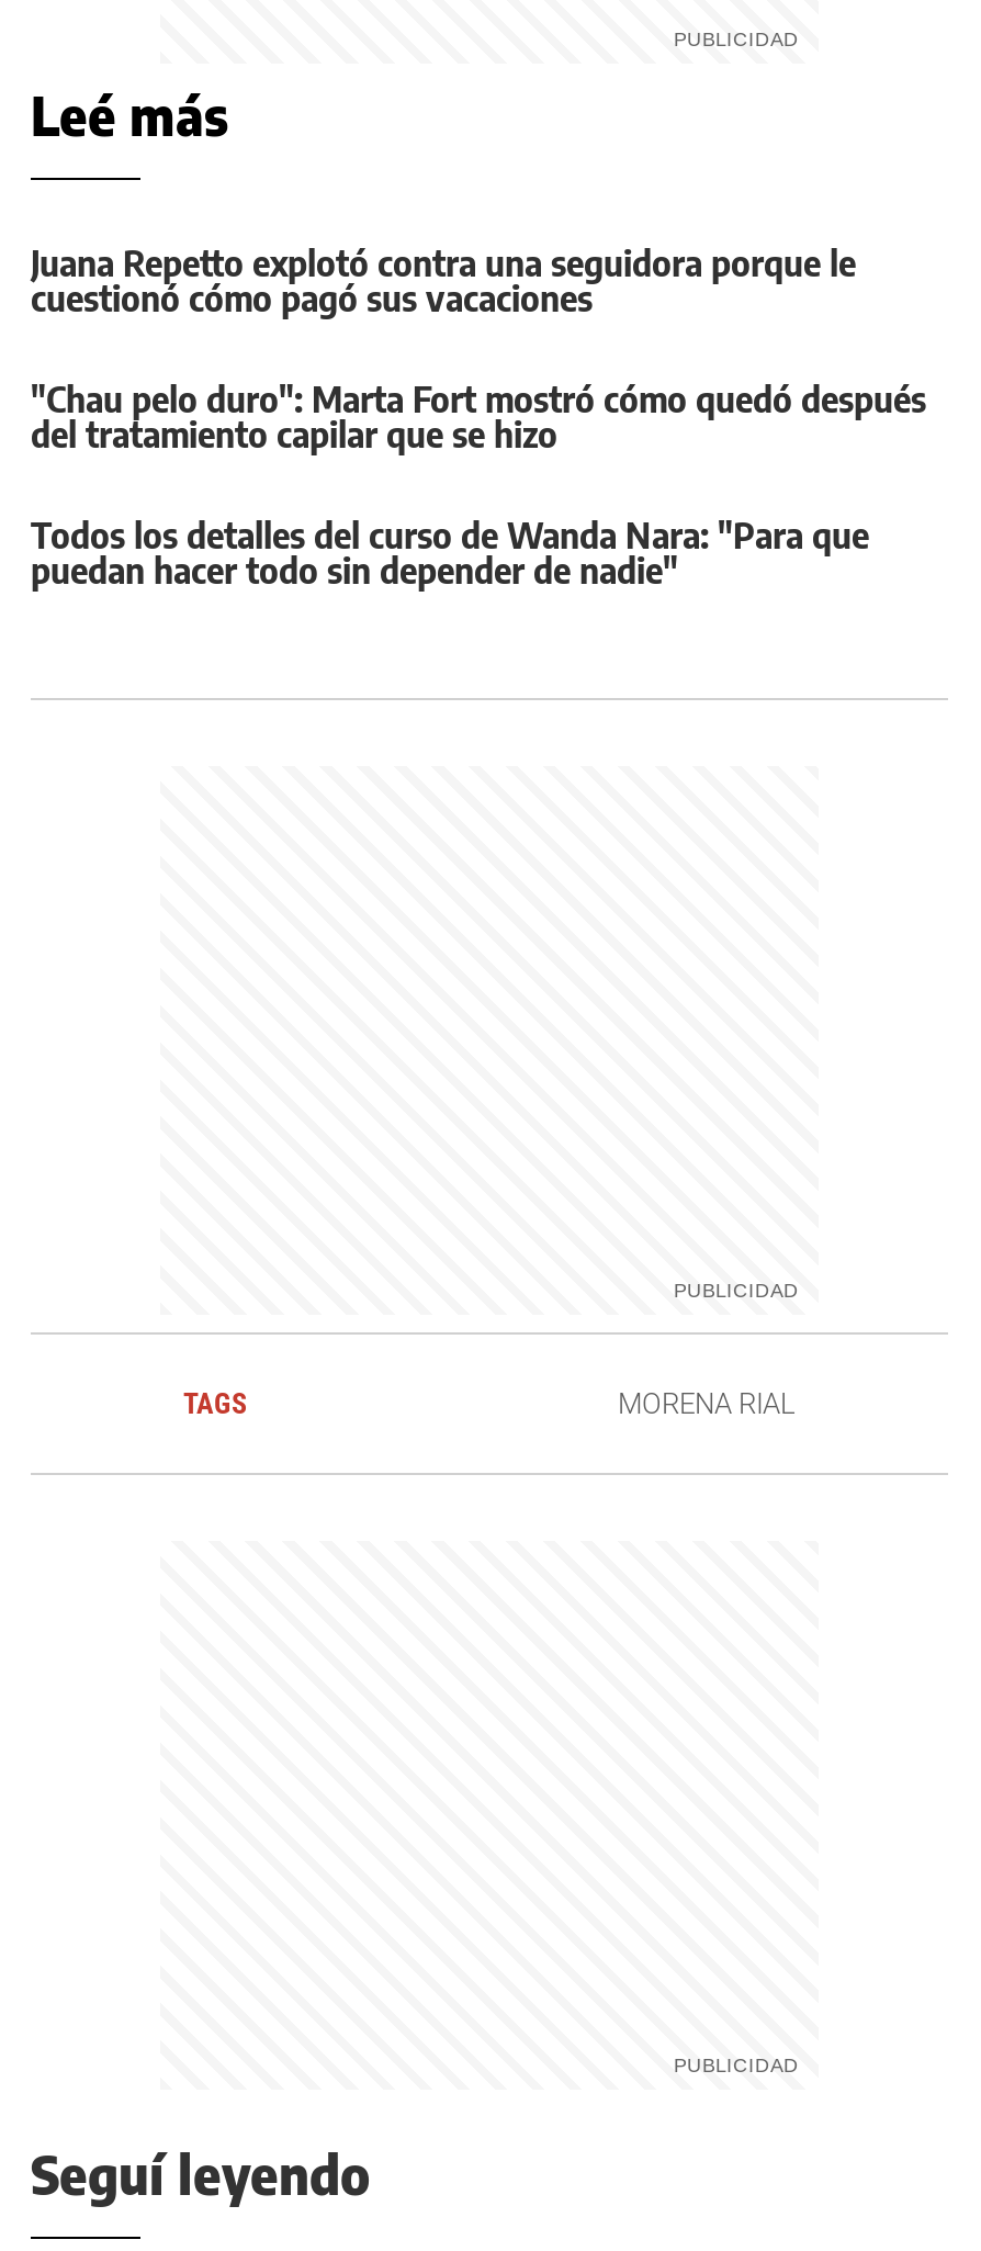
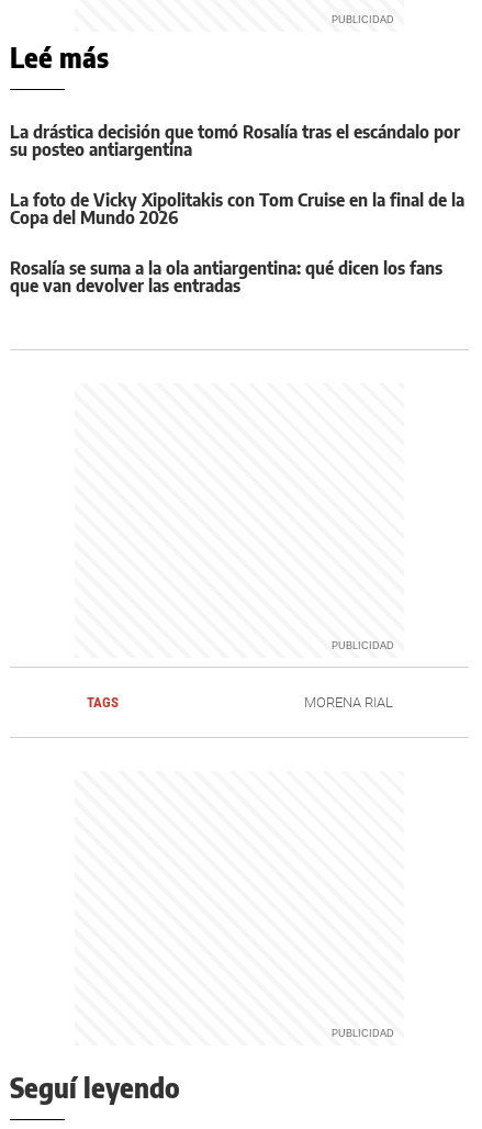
- Juana Repetto explotó contra una seguidora porque le
- cuestionó cómo pagó sus vacaciones
+ La drástica decisión que tomó Rosalía tras el escándalo por
+ su posteo antiargentina

- "Chau pelo duro": Marta Fort mostró cómo quedó después
- del tratamiento capilar que se hizo
+ La foto de Vicky Xipolitakis con Tom Cruise en la final de la
+ Copa del Mundo 2026

- Todos los detalles del curso de Wanda Nara: "Para que
- puedan hacer todo sin depender de nadie"
+ Rosalía se suma a la ola antiargentina: qué dicen los fans
+ que van devolver las entradas
